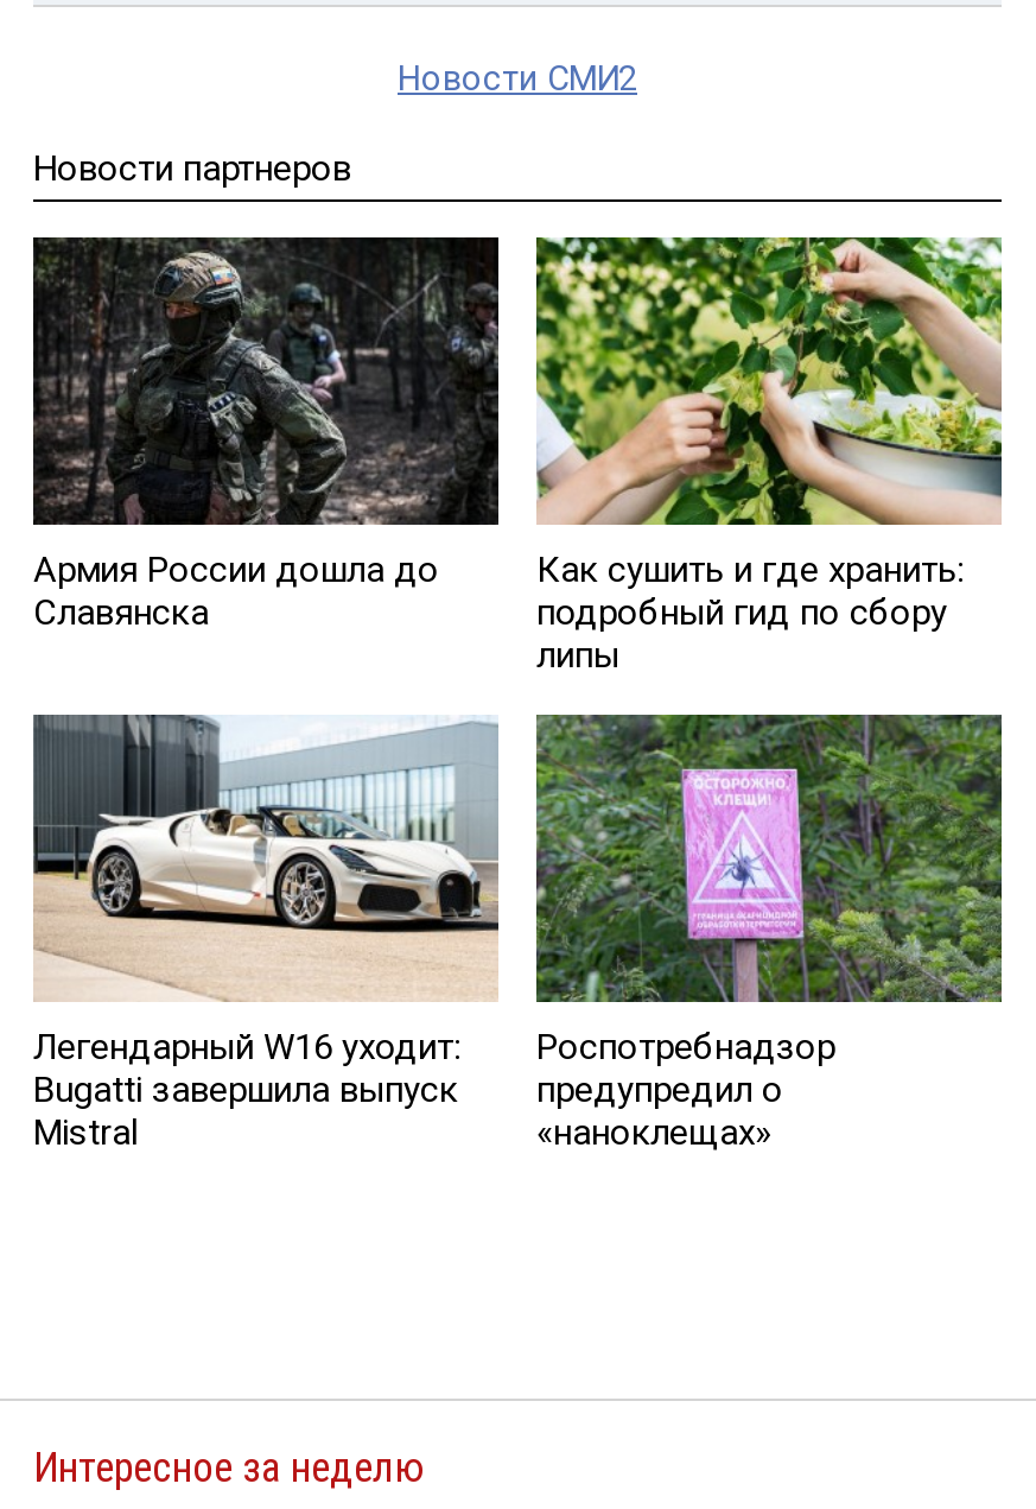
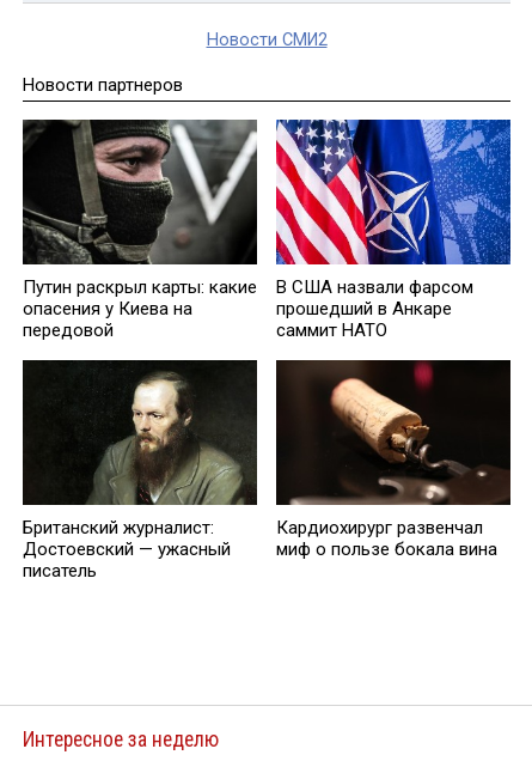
- [image]
- Армия России дошла до
- Славянска
+ [image]
+ Путин раскрыл карты: какие
+ опасения у Киева на
+ передовой

- [image]
- Как сушить и где хранить:
- подробный гид по сбору
- липы
+ [image]
+ В США назвали фарсом
+ прошедший в Анкаре
+ саммит НАТО

- [image]
- Легендарный W16 уходит:
- Bugatti завершила выпуск
- Mistral
+ [image]
+ Британский журналист:
+ Достоевский — ужасный
+ писатель

- [image]
- Роспотребнадзор
- предупредил о
- «наноклещах»
+ [image]
+ Кардиохирург развенчал
+ миф о пользе бокала вина
